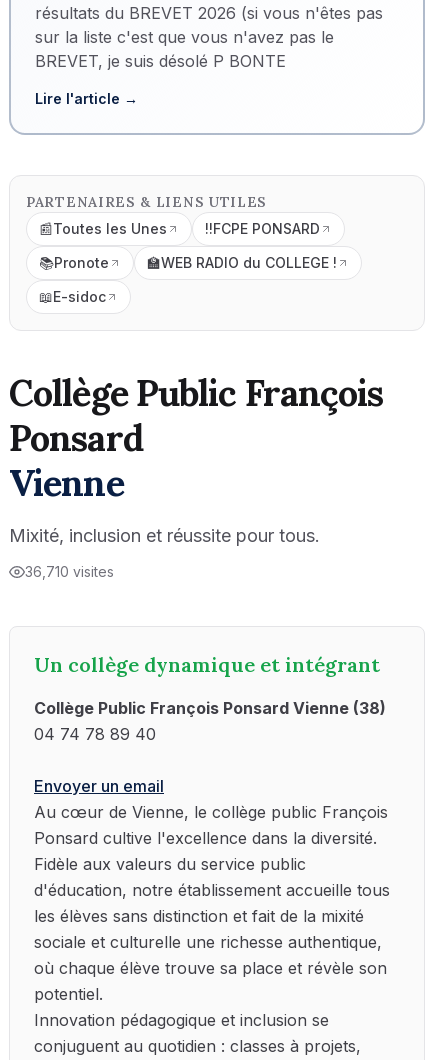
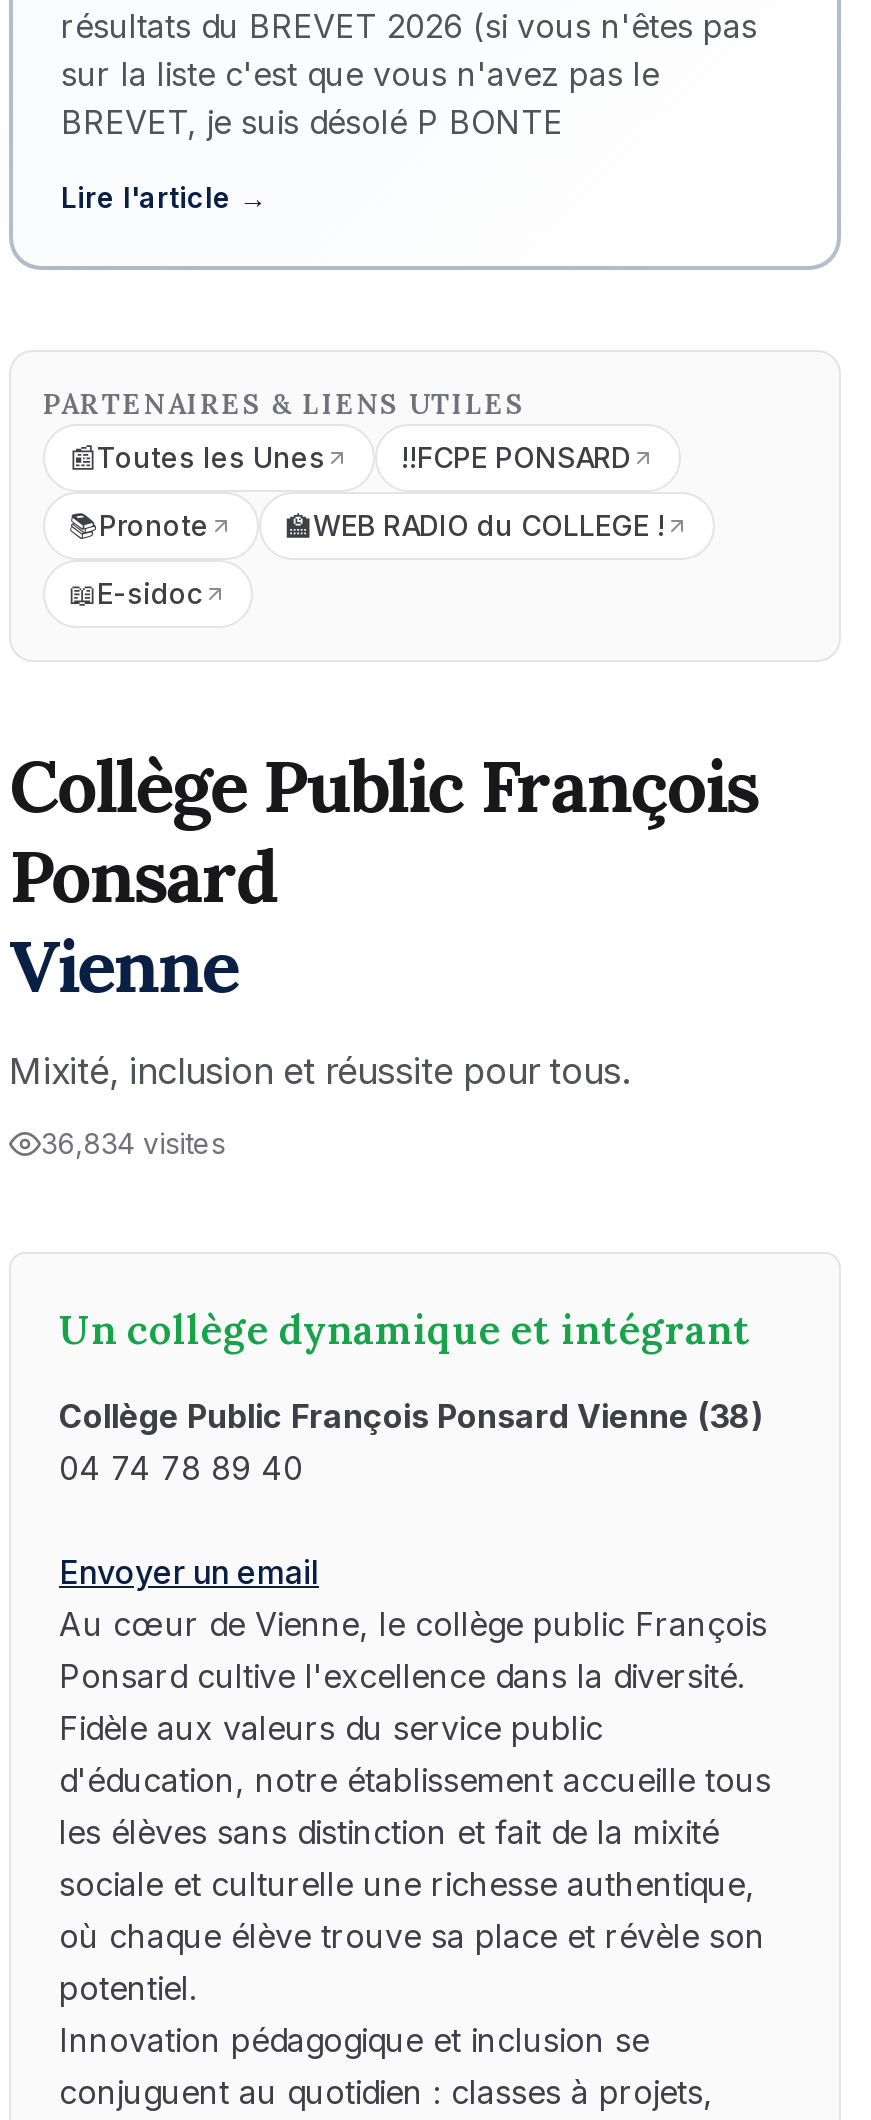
- 36,710 visites
+ 36,834 visites
